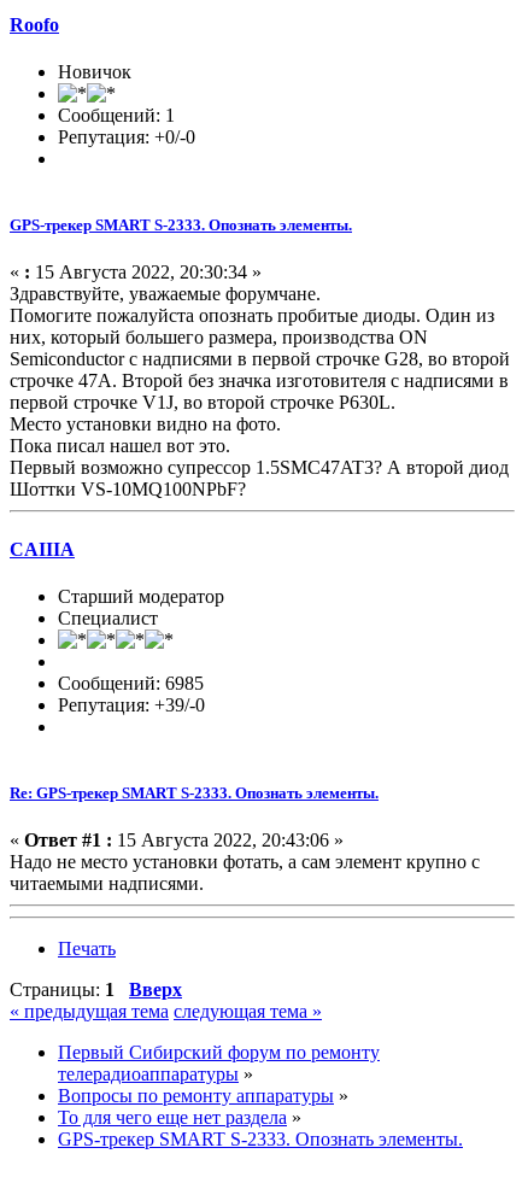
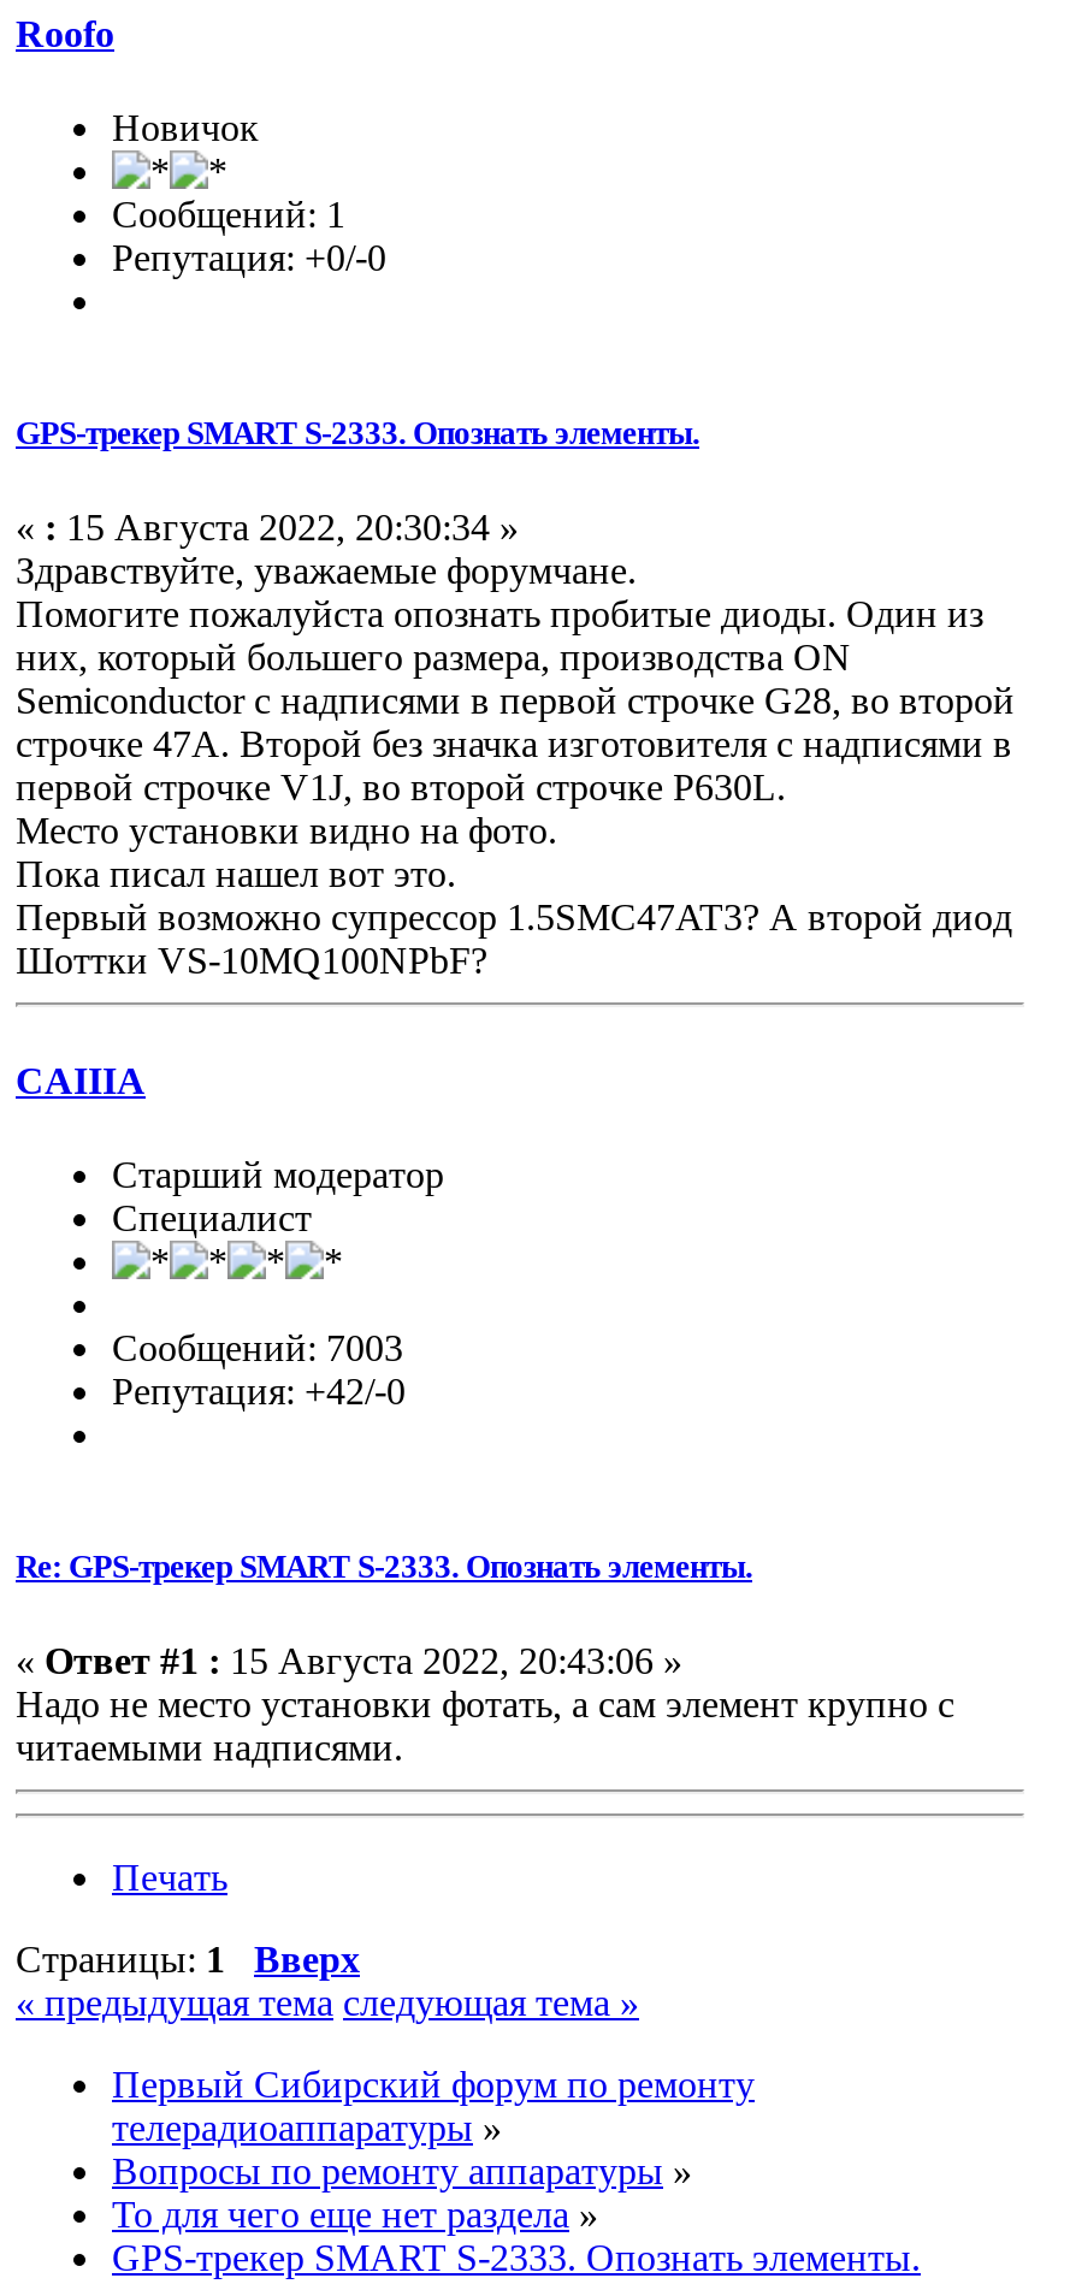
- Сообщений: 6985
+ Сообщений: 7003

- Репутация: +39/-0
+ Репутация: +42/-0
